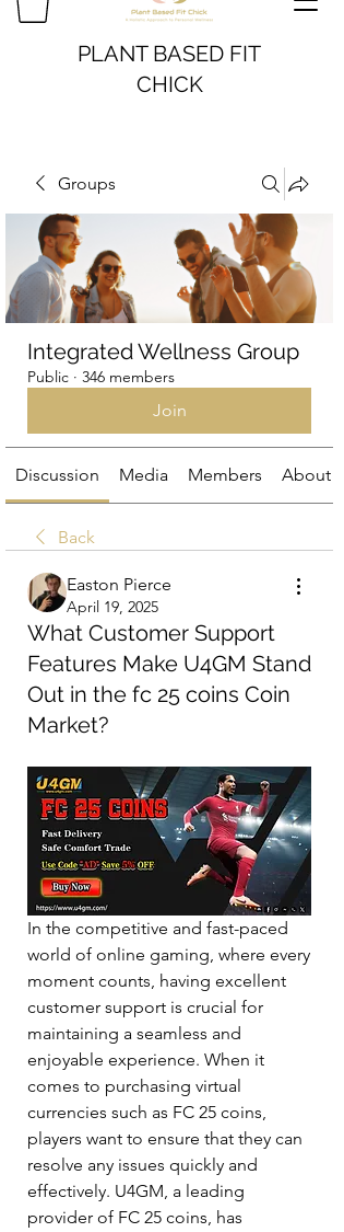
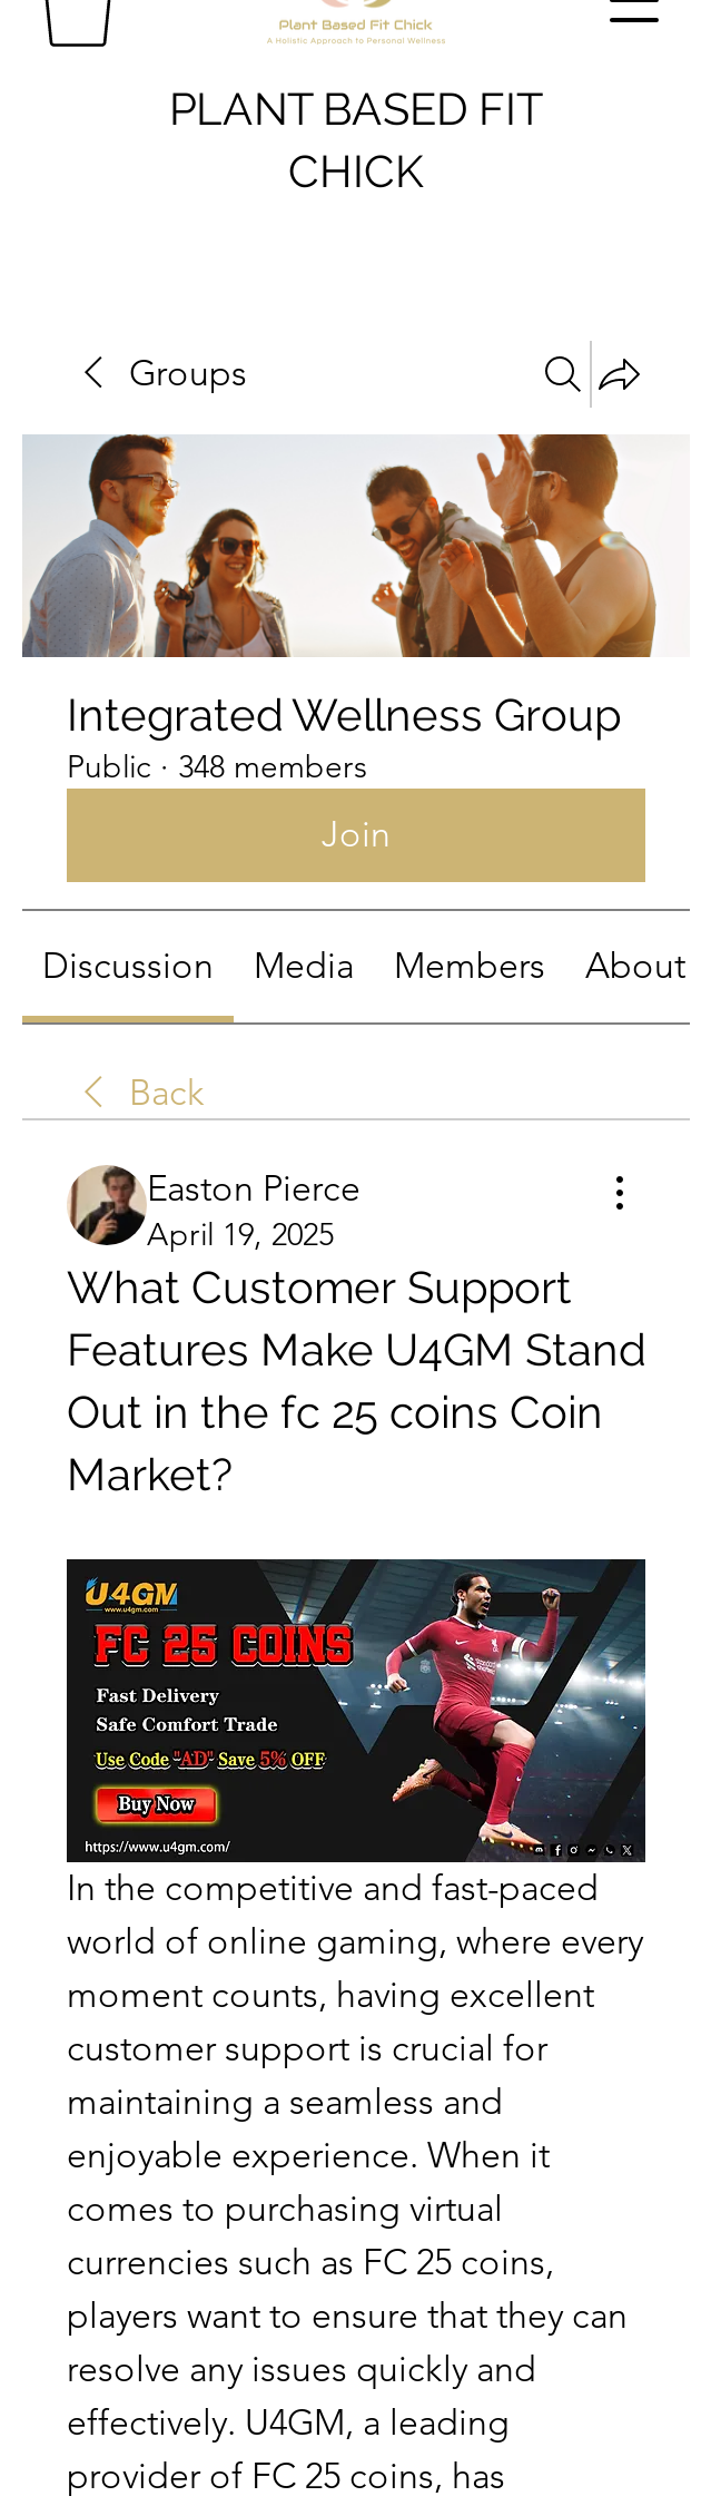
- Public · 346 members
+ Public · 348 members
